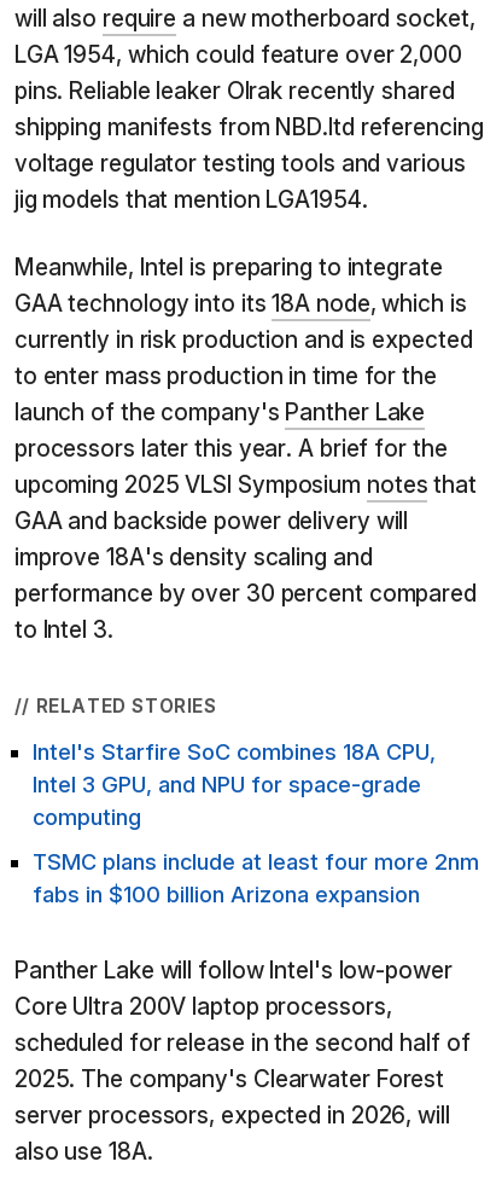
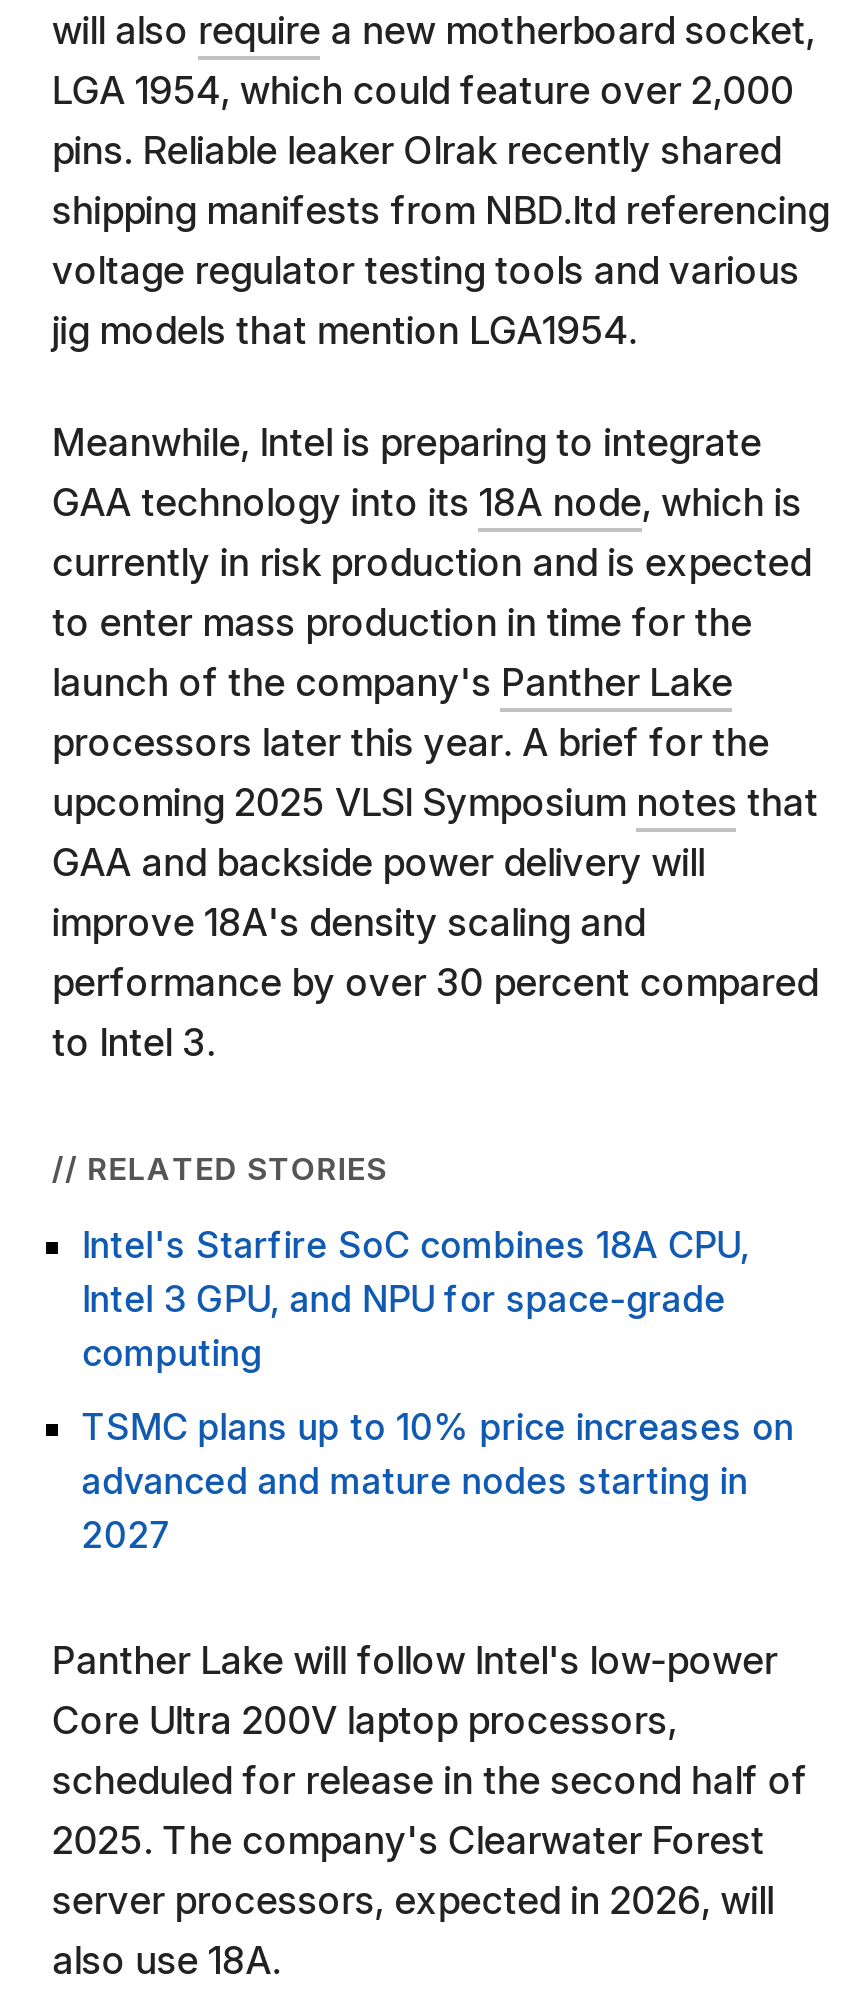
- TSMC plans include at least four more 2nm
- fabs in $100 billion Arizona expansion
+ TSMC plans up to 10% price increases on
+ advanced and mature nodes starting in
+ 2027
